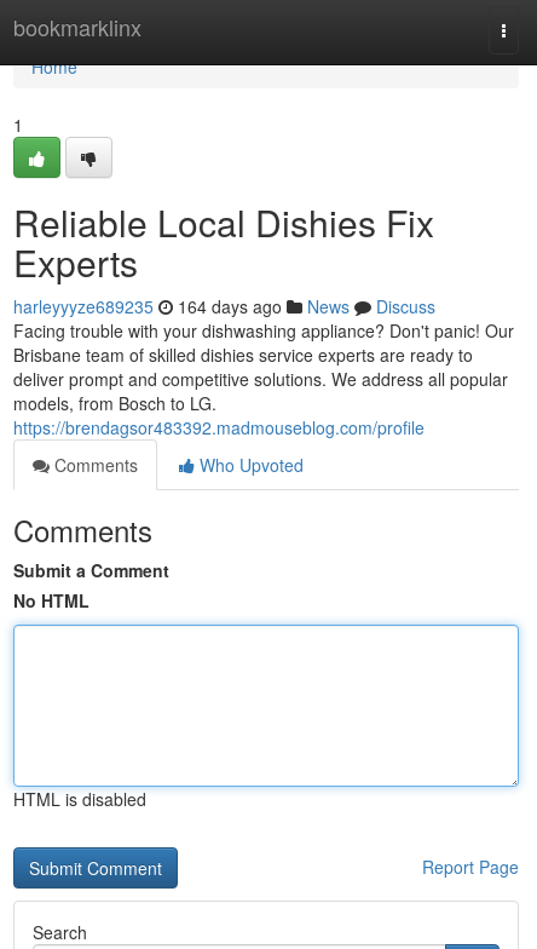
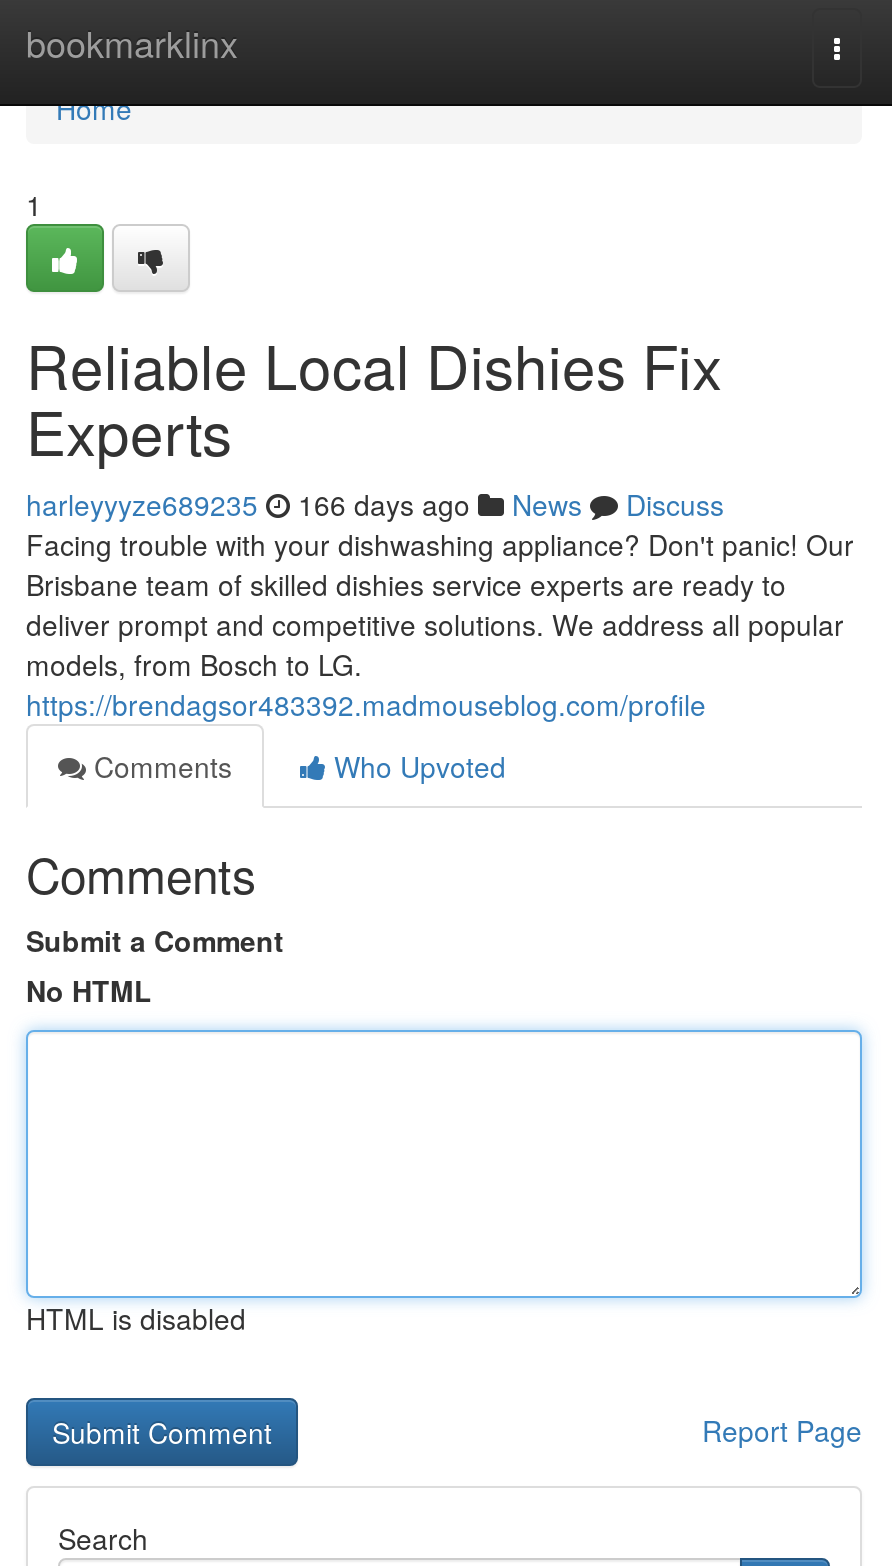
- harleyyyze689235 164 days ago News Discuss
+ harleyyyze689235 166 days ago News Discuss
